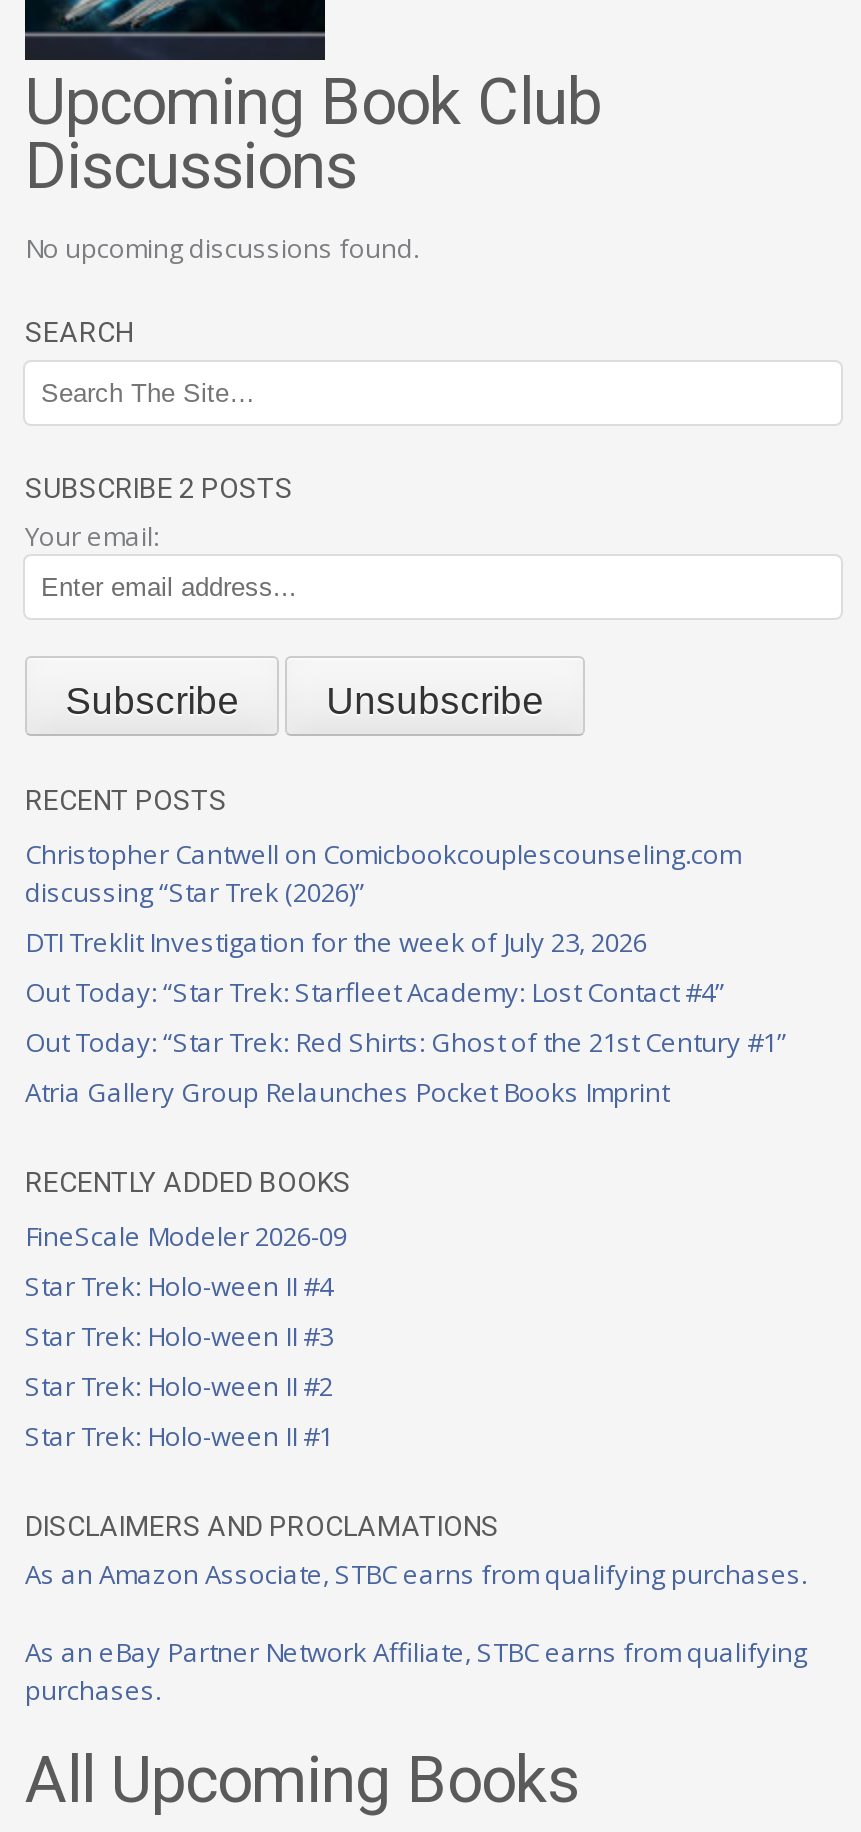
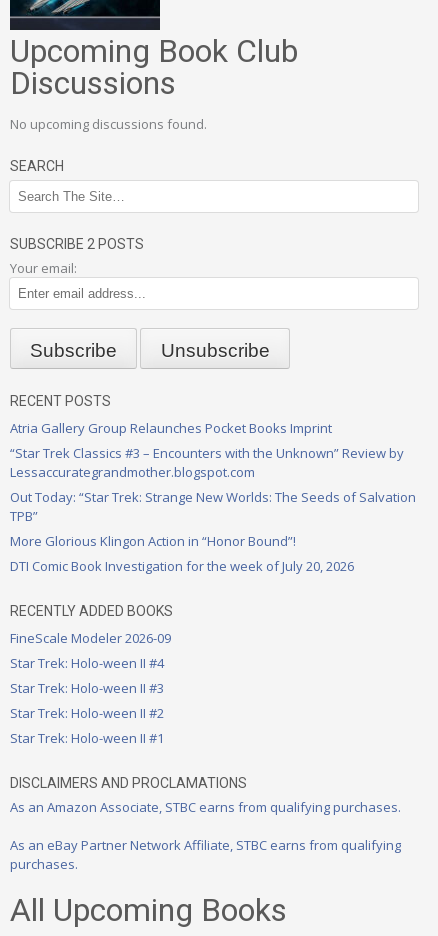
- Christopher Cantwell on Comicbookcouplescounseling.com
- discussing “Star Trek (2026)”
- DTI Treklit Investigation for the week of July 23, 2026
- Out Today: “Star Trek: Starfleet Academy: Lost Contact #4”
- Out Today: “Star Trek: Red Shirts: Ghost of the 21st Century #1”

moved up: Atria Gallery Group Relaunches Pocket Books Imprint

+ “Star Trek Classics #3 – Encounters with the Unknown” Review by
+ Lessaccurategrandmother.blogspot.com
+ Out Today: “Star Trek: Strange New Worlds: The Seeds of Salvation
+ TPB”
+ More Glorious Klingon Action in “Honor Bound”!
+ DTI Comic Book Investigation for the week of July 20, 2026
